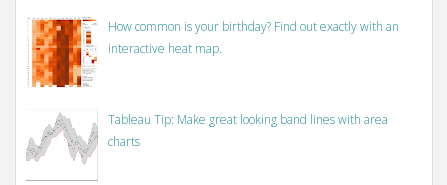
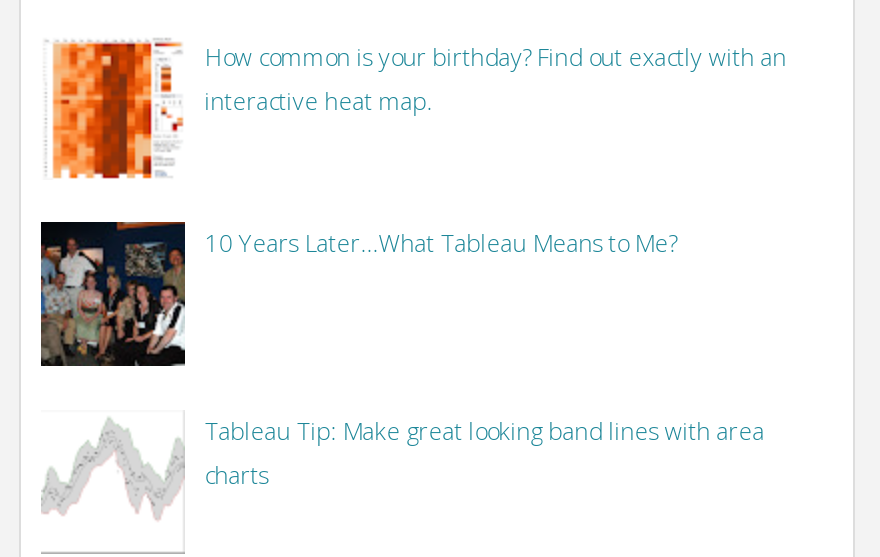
+ [image]
+ 10 Years Later...What Tableau Means to Me?
